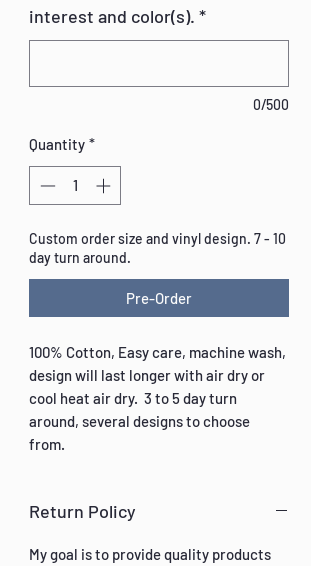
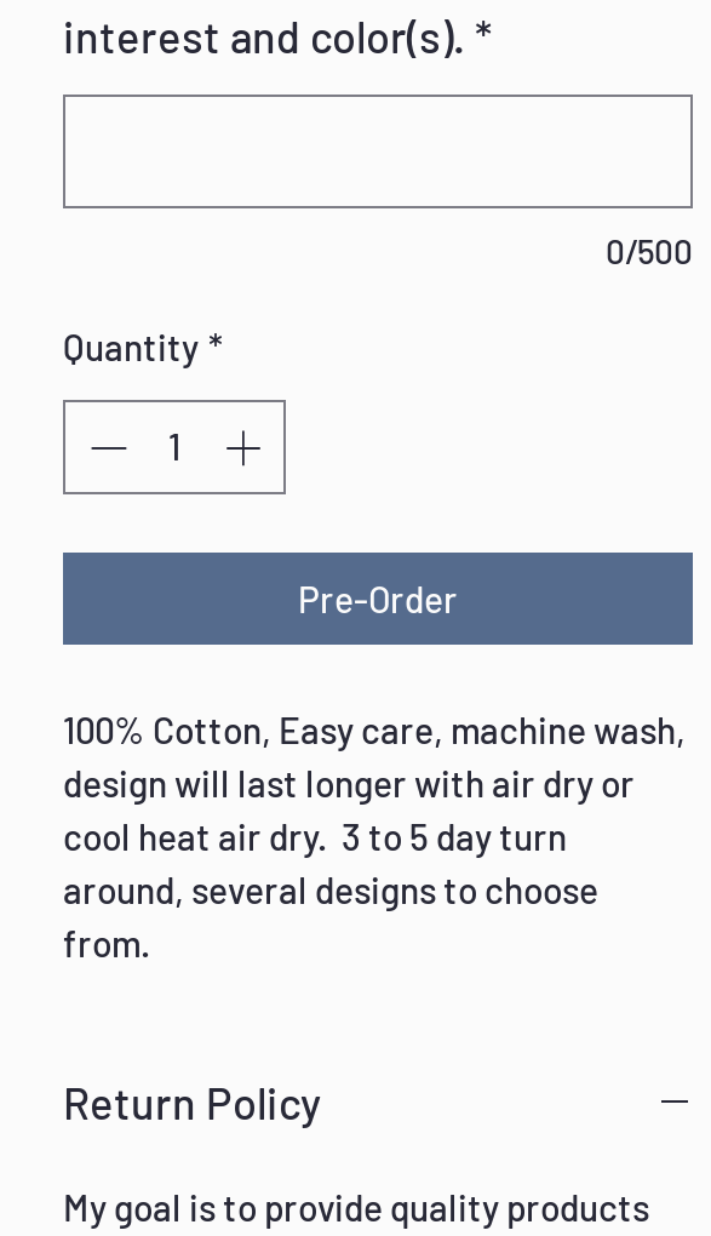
- Custom order size and vinyl design. 7 - 10
- day turn around.
